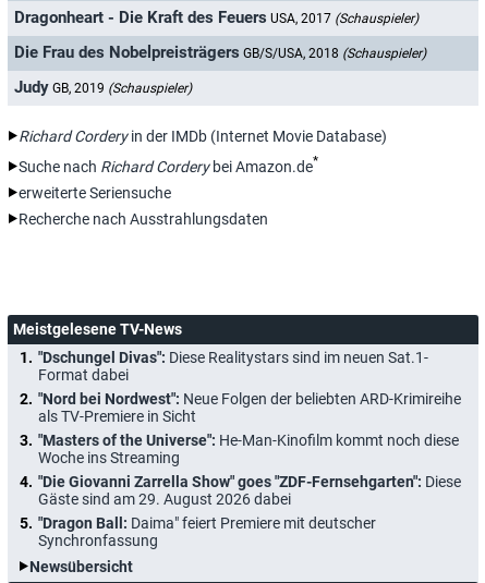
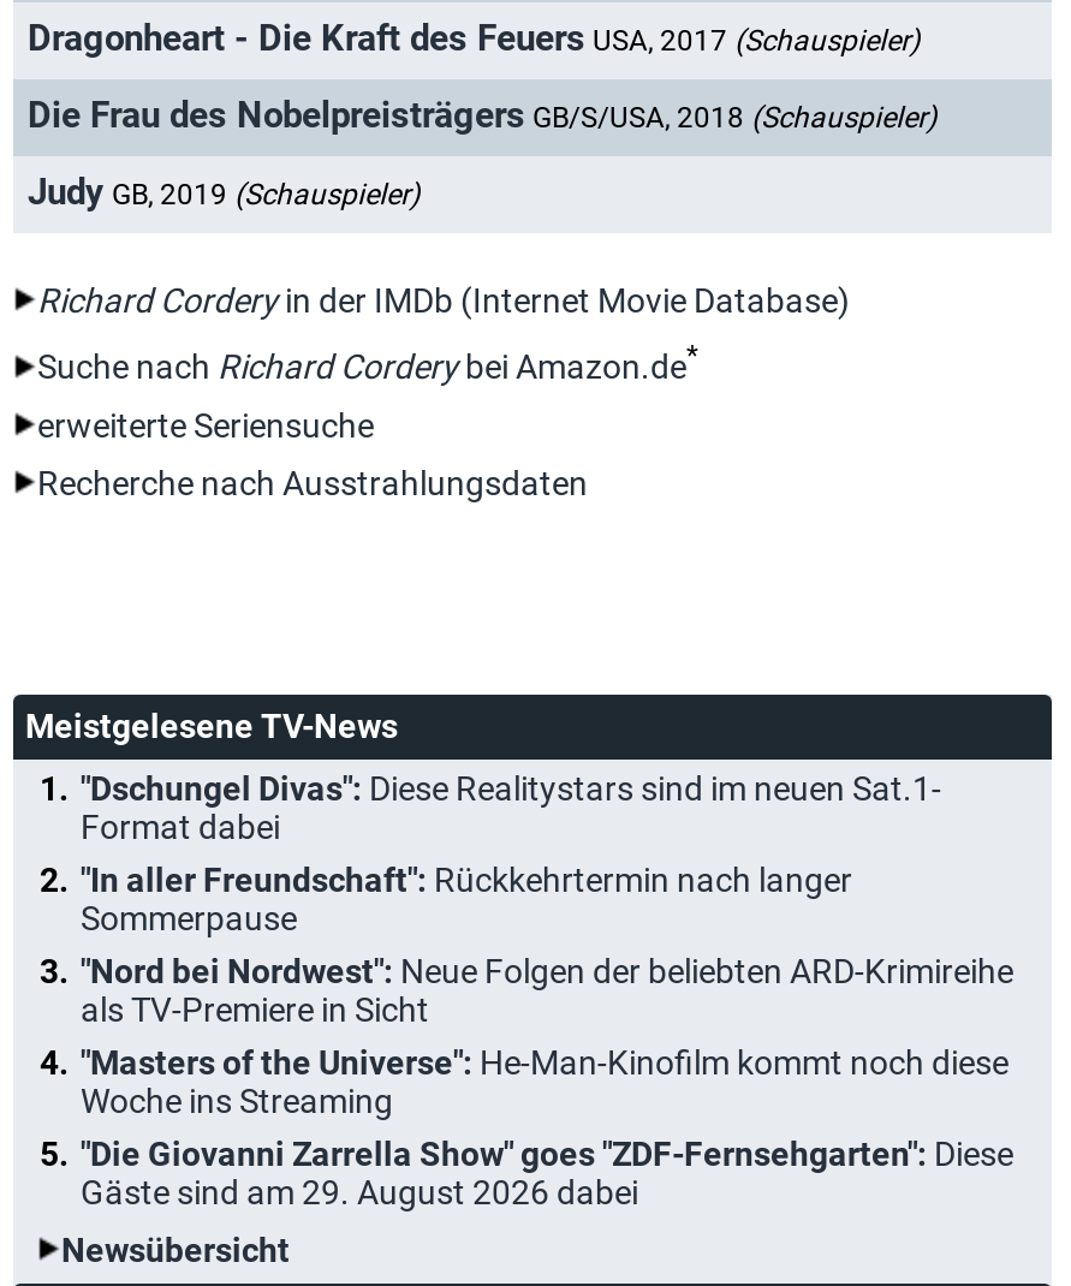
+ "In aller Freundschaft": Rückkehrtermin nach langer
+ Sommerpause

moved down: "Nord bei Nordwest": Neue Folgen der beliebten ARD-Krimireihe | als TV-Premiere in Sicht | "Masters of the Universe": He-Man-Kinofilm kommt noch diese | Woche ins Streaming | "Die Giovanni Zarrella Show" goes "ZDF-Fernsehgarten": Diese | Gäste sind am 29. August 2026 dabei

- "Dragon Ball: Daima" feiert Premiere mit deutscher
- Synchronfassung
